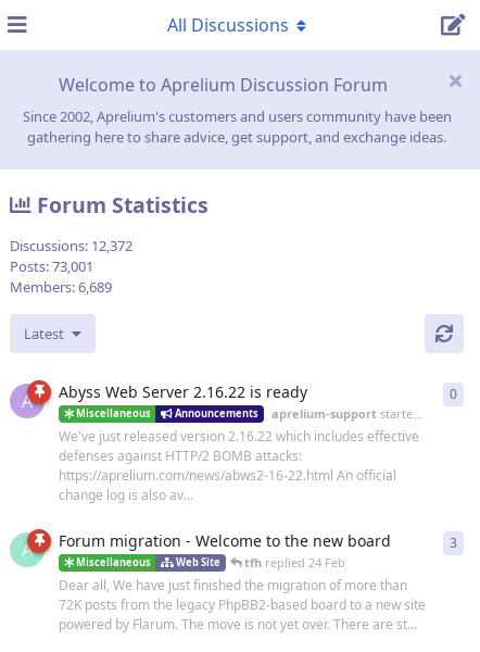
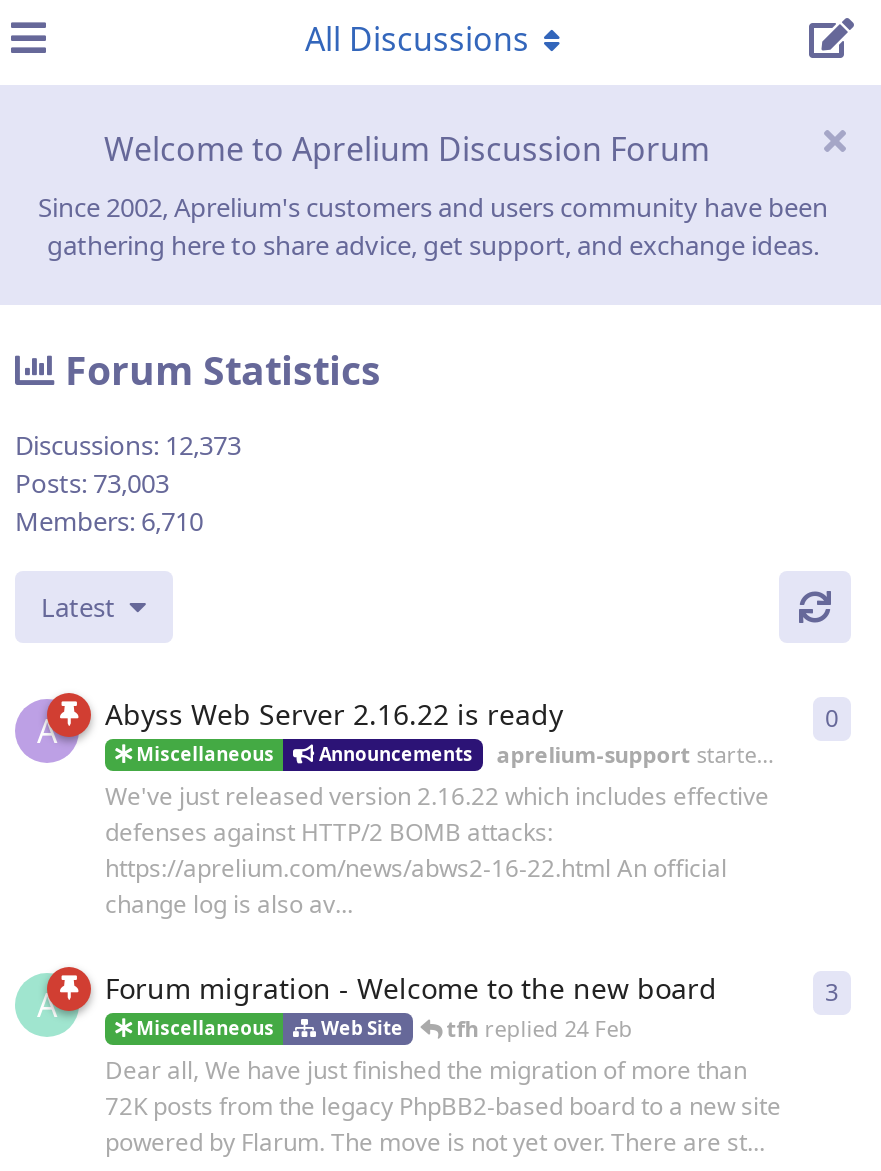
- Discussions: 12,372
+ Discussions: 12,373

- Posts: 73,001
+ Posts: 73,003

- Members: 6,689
+ Members: 6,710
